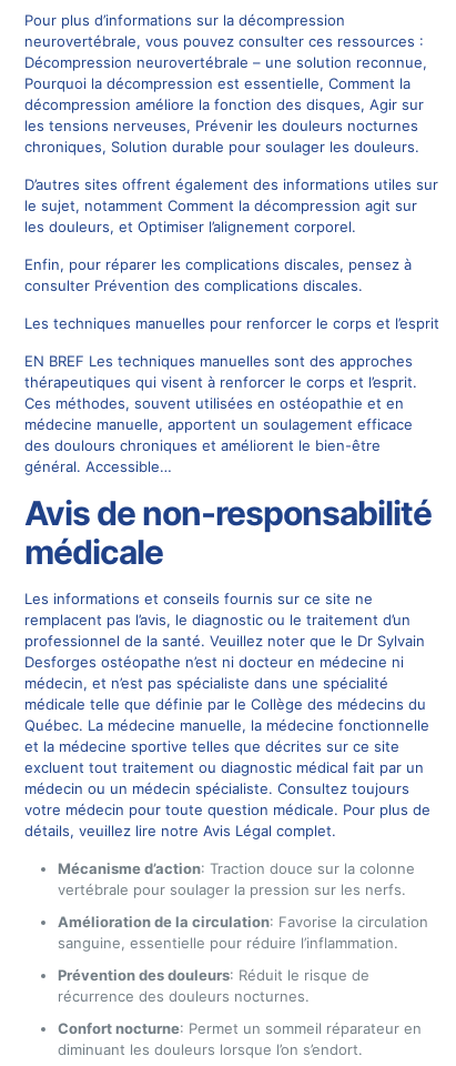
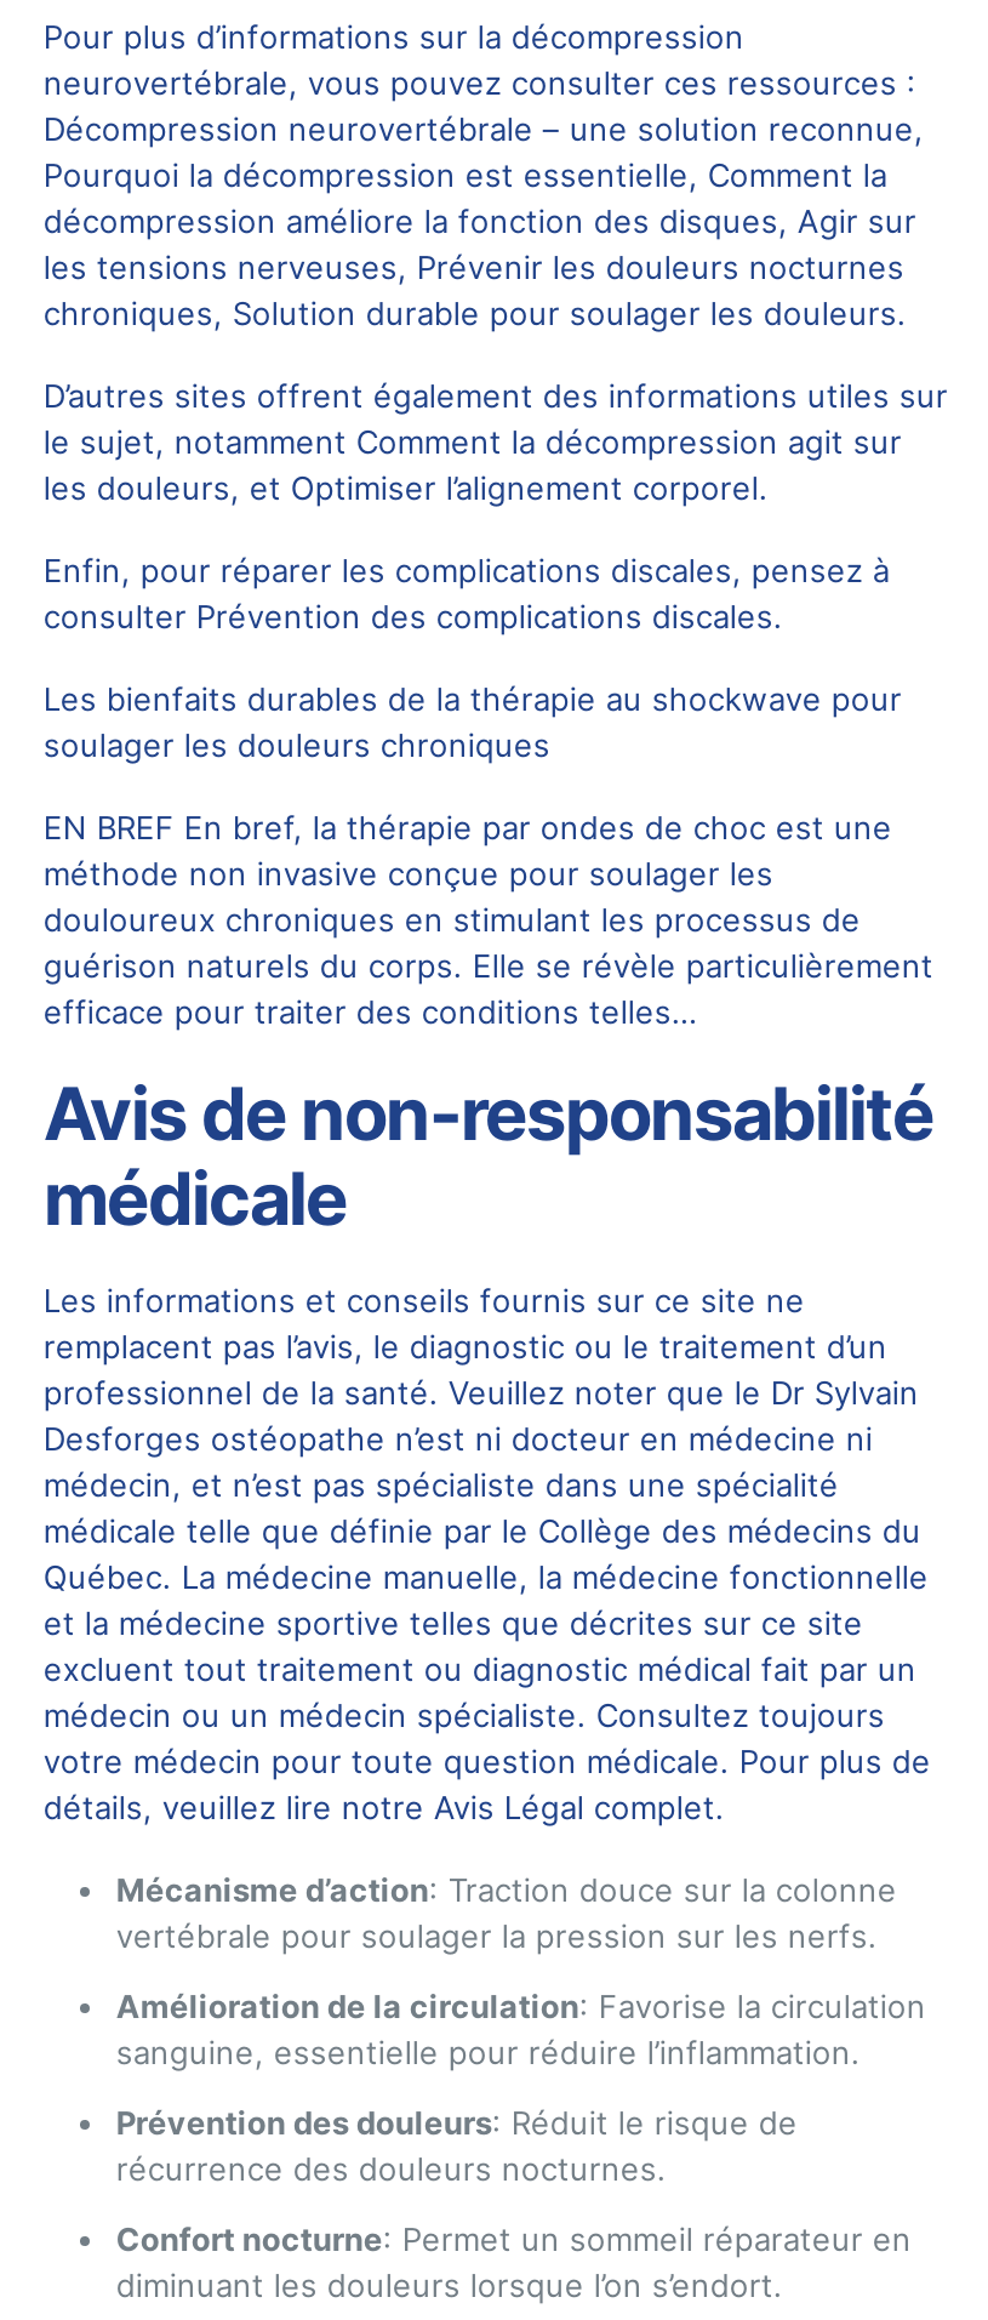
- Les techniques manuelles pour renforcer le corps et l’esprit
+ Les bienfaits durables de la thérapie au shockwave pour
+ soulager les douleurs chroniques

- EN BREF Les techniques manuelles sont des approches
- thérapeutiques qui visent à renforcer le corps et l’esprit.
- Ces méthodes, souvent utilisées en ostéopathie et en
- médecine manuelle, apportent un soulagement efficace
- des doulours chroniques et améliorent le bien-être
- général. Accessible…
+ EN BREF En bref, la thérapie par ondes de choc est une
+ méthode non invasive conçue pour soulager les
+ douloureux chroniques en stimulant les processus de
+ guérison naturels du corps. Elle se révèle particulièrement
+ efficace pour traiter des conditions telles…
